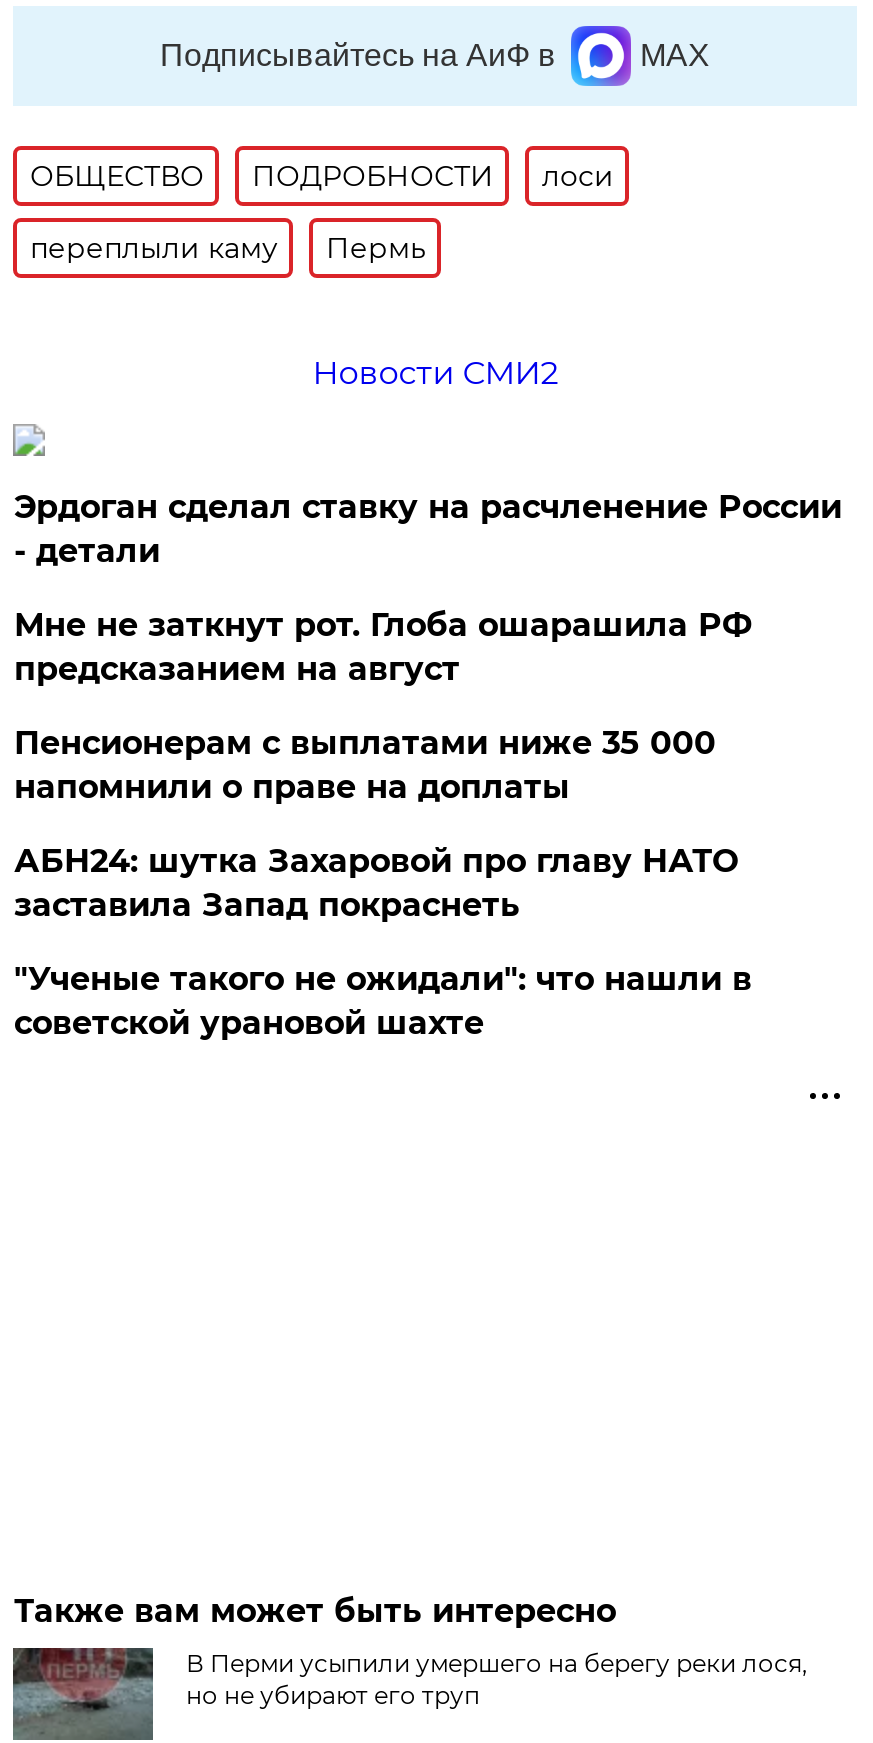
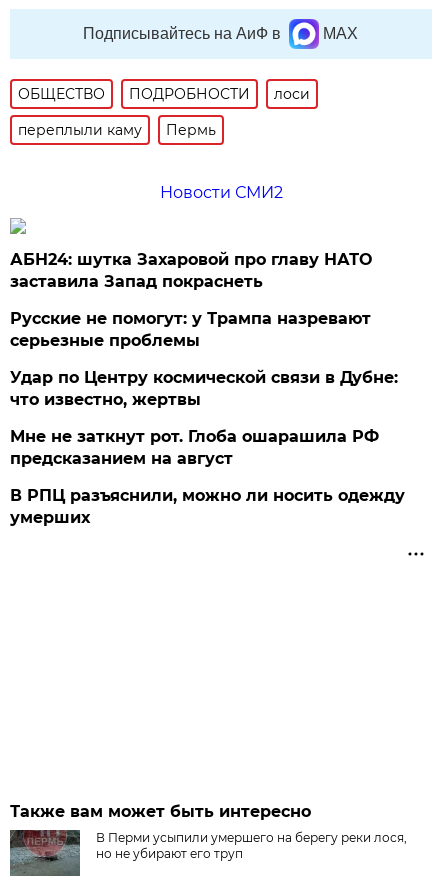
- Эрдоган сделал ставку на расчленение России
- - детали
- Пенсионерам с выплатами ниже 35 000
- напомнили о праве на доплаты

moved down: Мне не заткнут рот. Глоба ошарашила РФ | предсказанием на август

moved up: АБН24: шутка Захаровой про главу НАТО | заставила Запад покраснеть

- "Ученые такого не ожидали": что нашли в
- советской урановой шахте
+ Русские не помогут: у Трампа назревают
+ серьезные проблемы
+ Удар по Центру космической связи в Дубне:
+ что известно, жертвы
+ В РПЦ разъяснили, можно ли носить одежду
+ умерших
